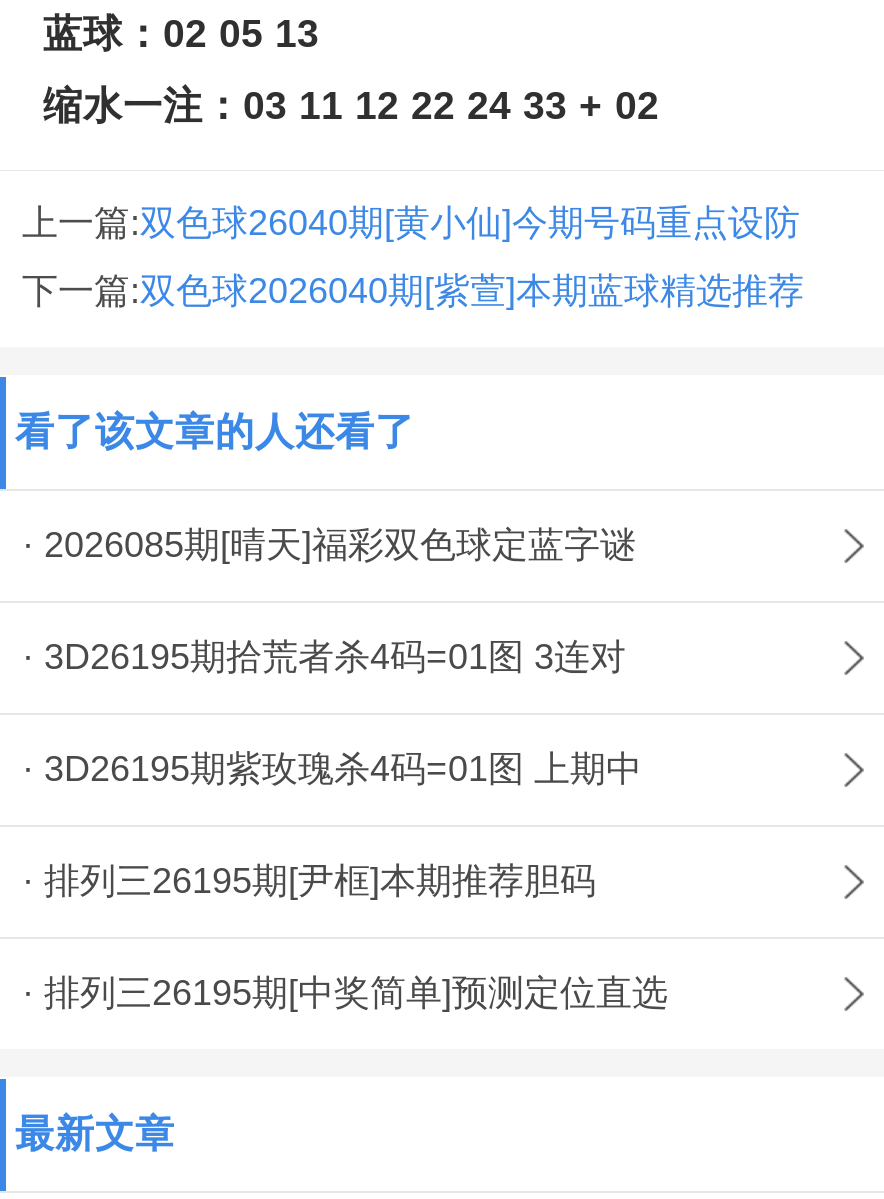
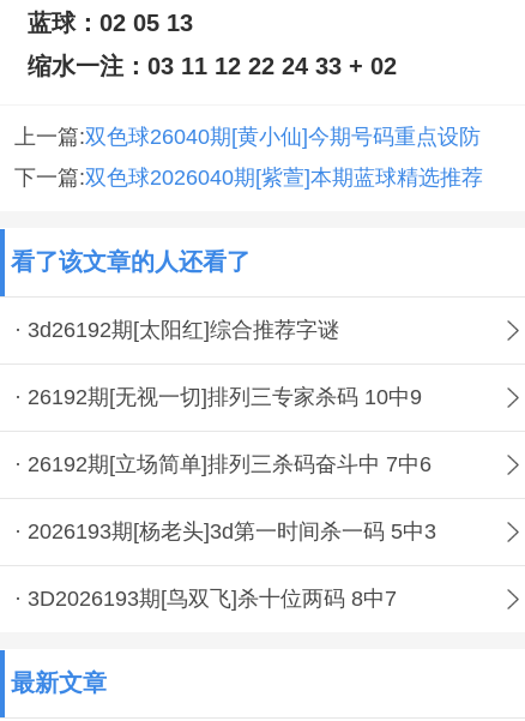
- · 2026085期[晴天]福彩双色球定蓝字谜
+ · 3d26192期[太阳红]综合推荐字谜

- · 3D26195期拾荒者杀4码=01图 3连对
+ · 26192期[无视一切]排列三专家杀码 10中9

- · 3D26195期紫玫瑰杀4码=01图 上期中
+ · 26192期[立场简单]排列三杀码奋斗中 7中6

- · 排列三26195期[尹框]本期推荐胆码
+ · 2026193期[杨老头]3d第一时间杀一码 5中3

- · 排列三26195期[中奖简单]预测定位直选
+ · 3D2026193期[鸟双飞]杀十位两码 8中7
